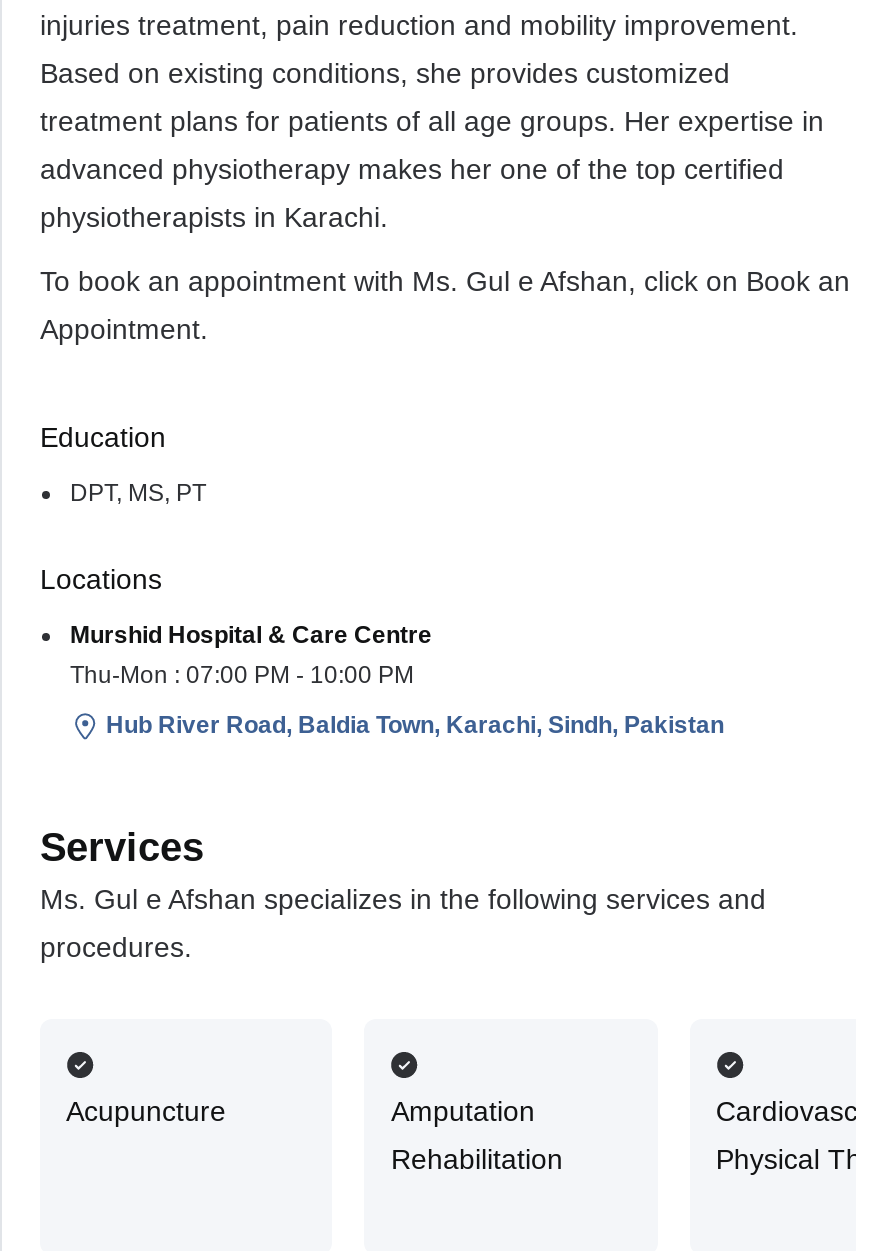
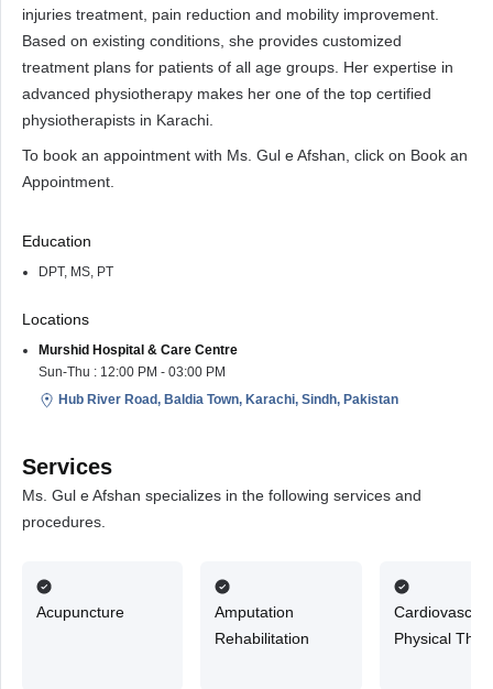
- Thu-Mon : 07:00 PM - 10:00 PM
+ Sun-Thu : 12:00 PM - 03:00 PM
